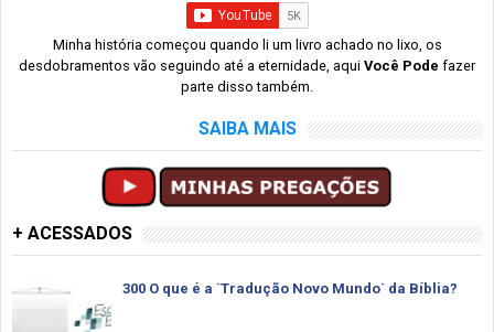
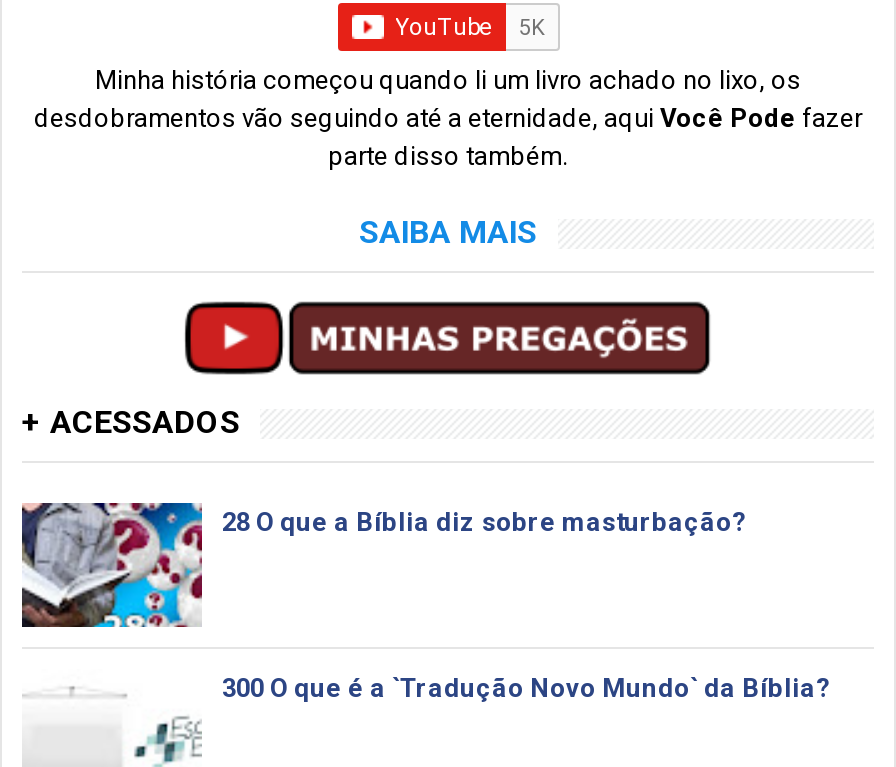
+ [image]
+ 28 O que a Bíblia diz sobre masturbação?
